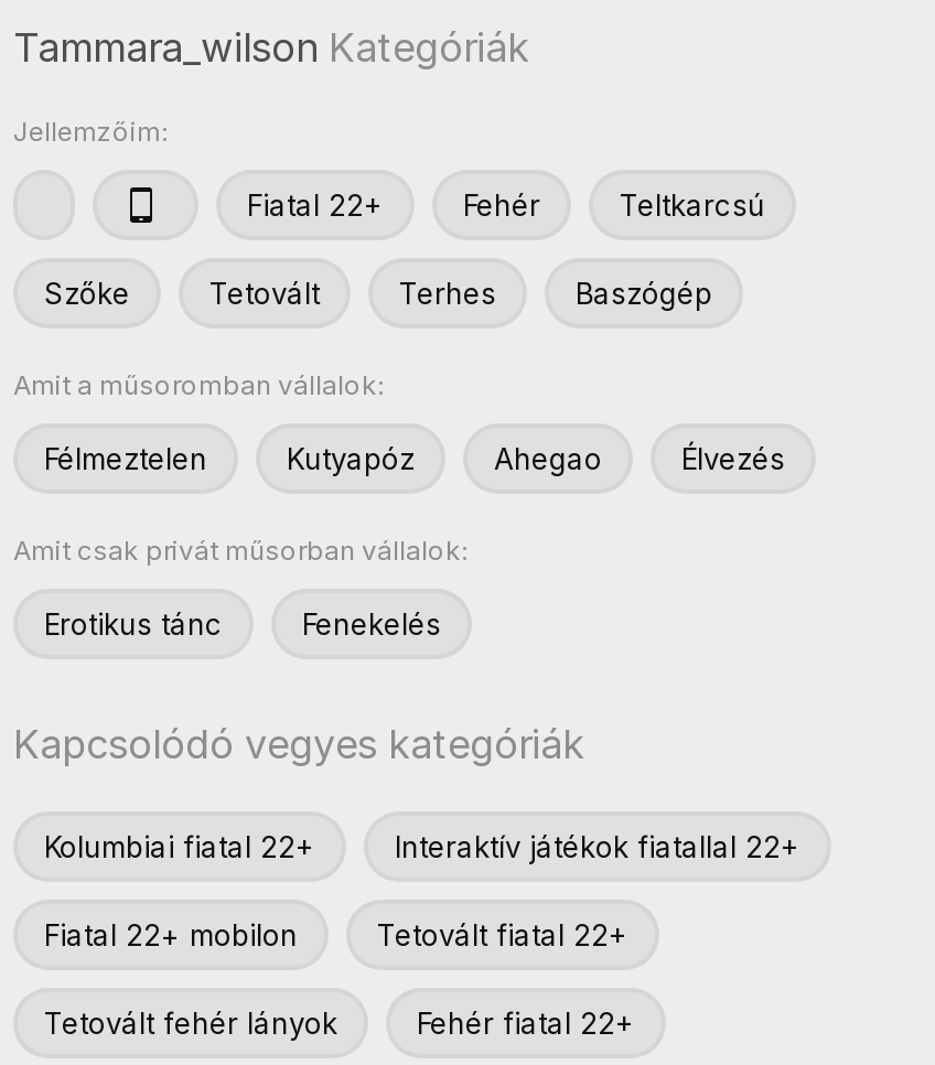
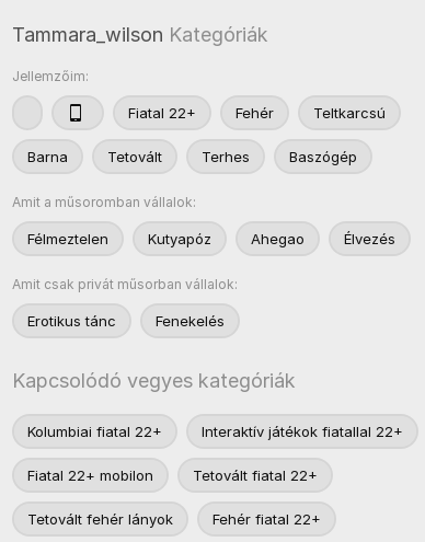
- Szőke
+ Barna
